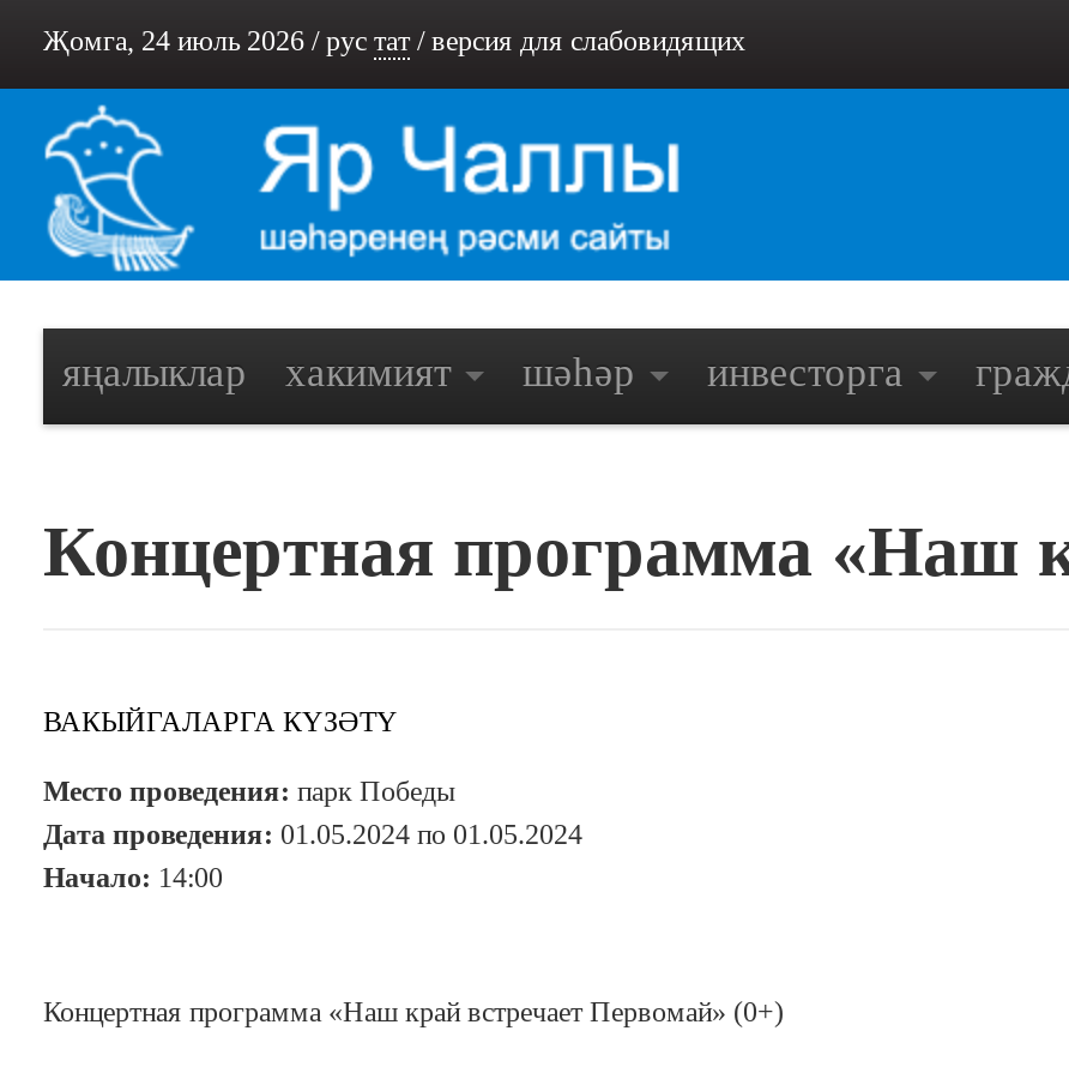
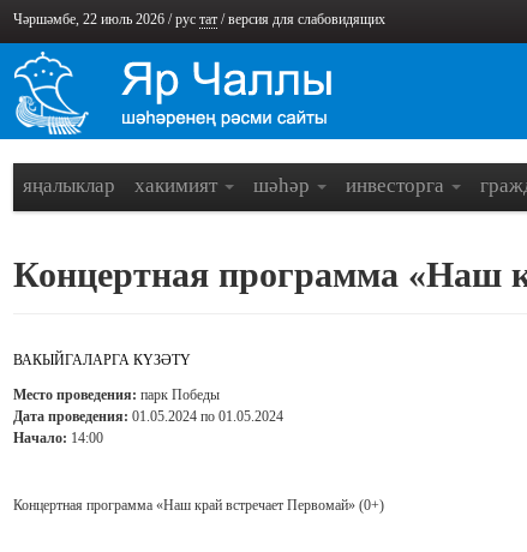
- Җомга, 24 июль 2026 / рус тат / версия для слабовидящих
+ Чәршәмбе, 22 июль 2026 / рус тат / версия для слабовидящих
